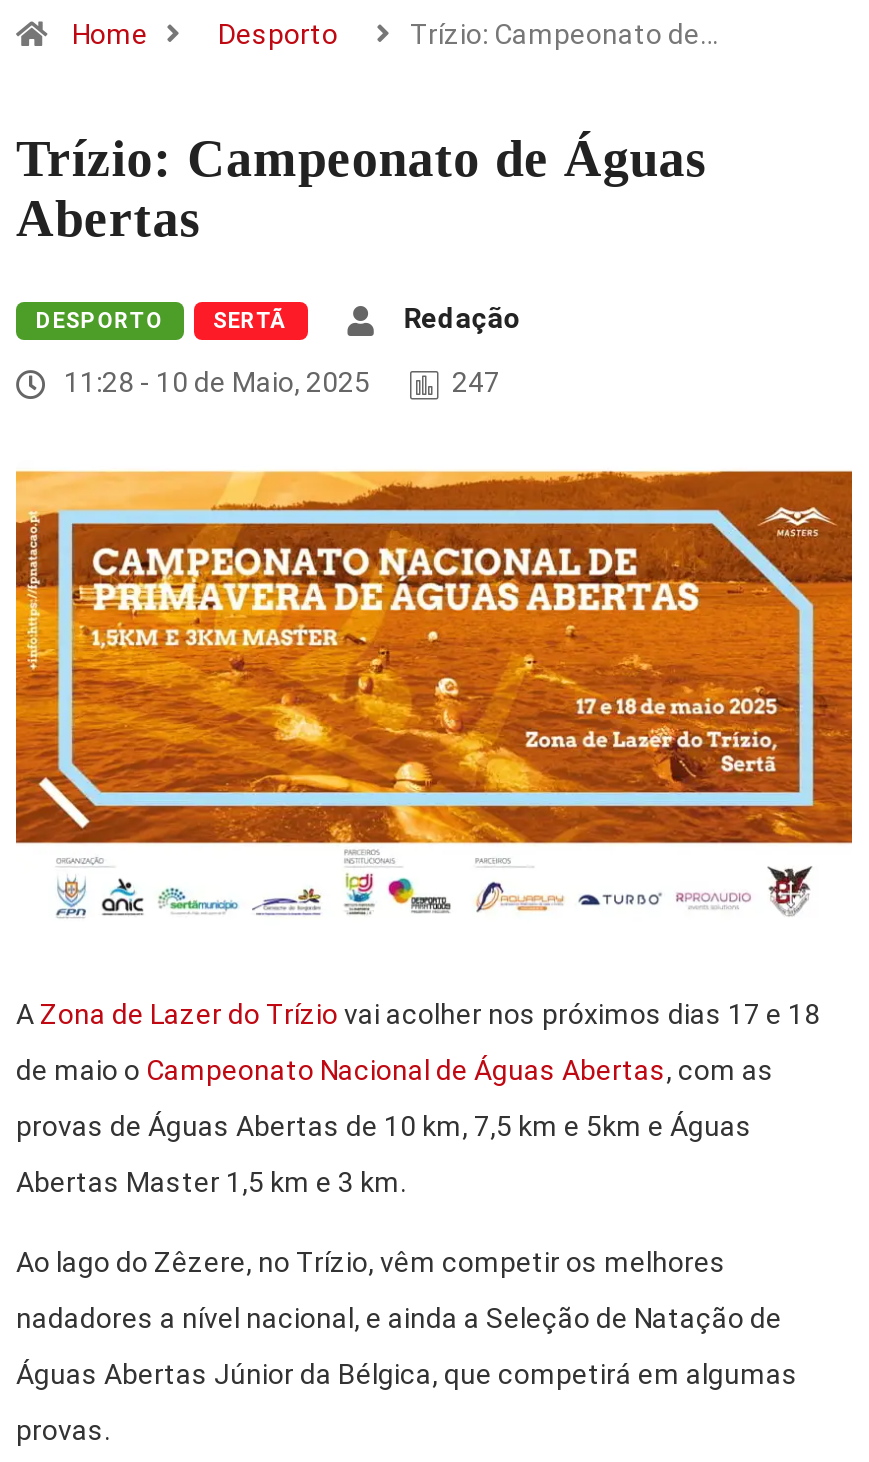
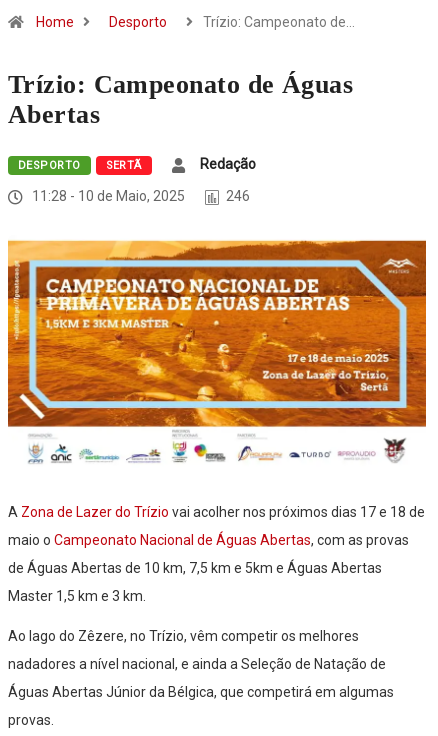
- 247
+ 246

- A Zona de Lazer do Trízio vai acolher nos próximos dias 17 e 18
+ A Zona de Lazer do Trízio vai acolher nos próximos dias 17 e 18 de

- de maio o Campeonato Nacional de Águas Abertas, com as
+ maio o Campeonato Nacional de Águas Abertas, com as provas

- provas de Águas Abertas de 10 km, 7,5 km e 5km e Águas
+ de Águas Abertas de 10 km, 7,5 km e 5km e Águas Abertas

- Abertas Master 1,5 km e 3 km.
+ Master 1,5 km e 3 km.
